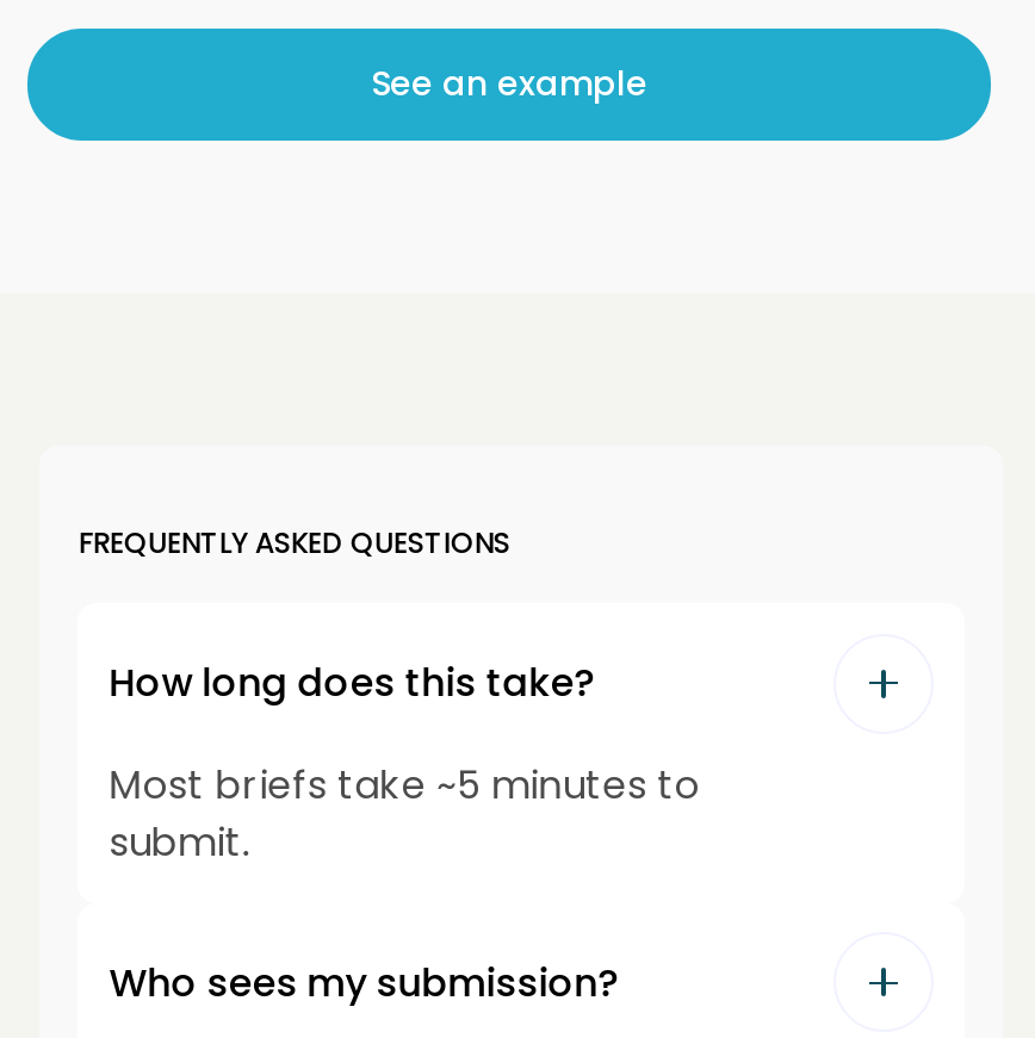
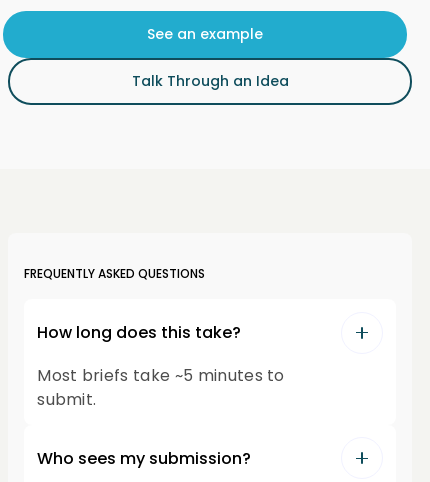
+ Talk Through an Idea
